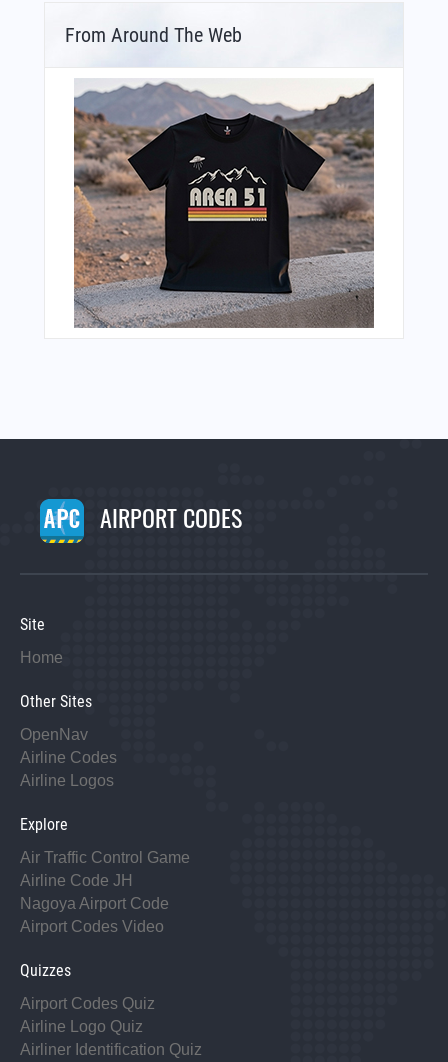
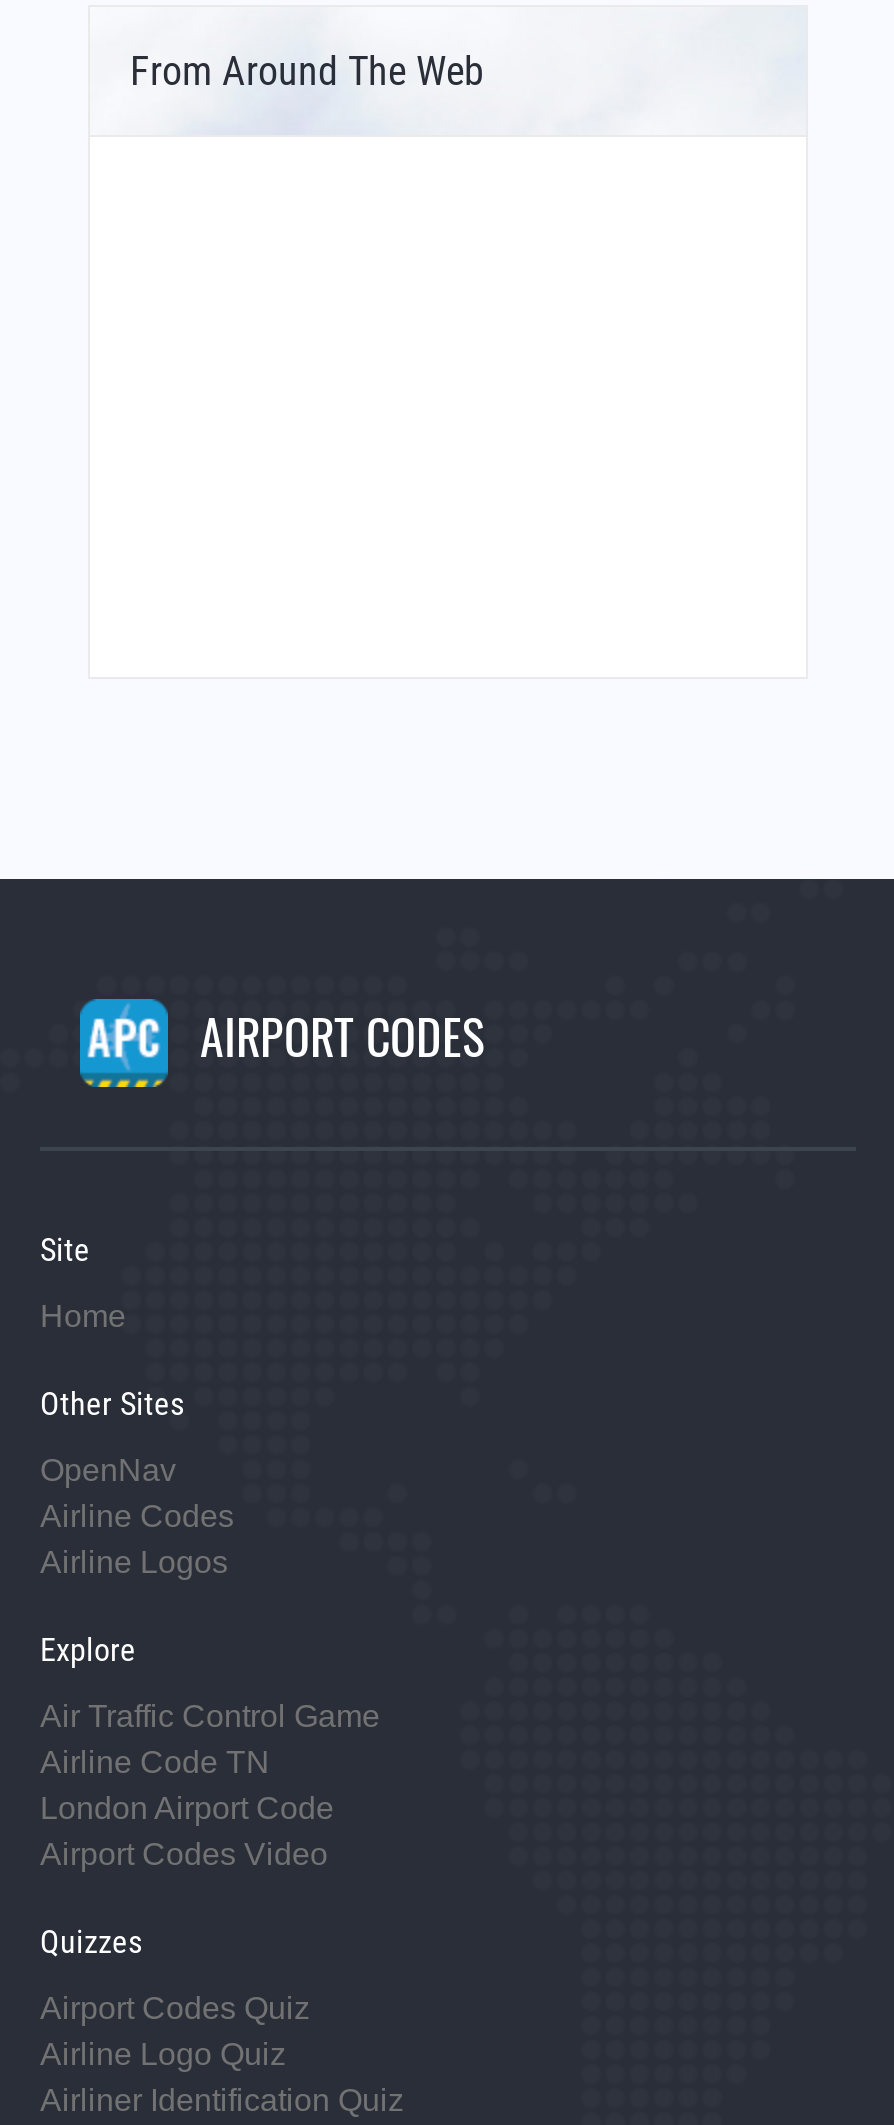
- [image]

- Airline Code JH
+ Airline Code TN

- Nagoya Airport Code
+ London Airport Code
